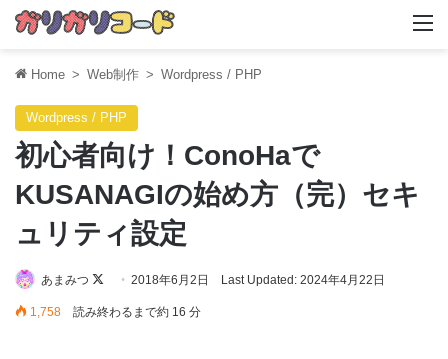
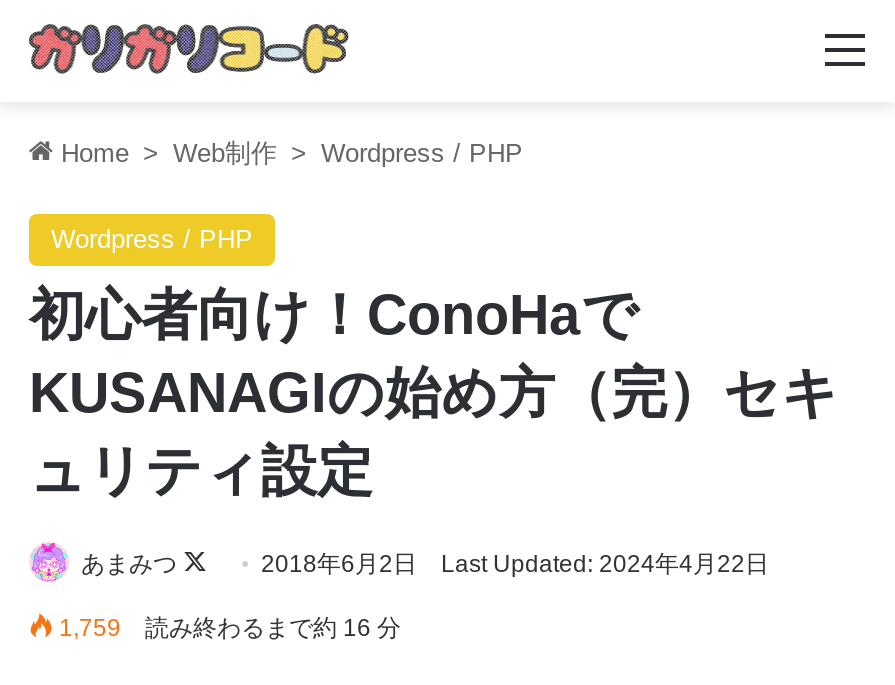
- 1,758 読み終わるまで約 16 分
+ 1,759 読み終わるまで約 16 分
